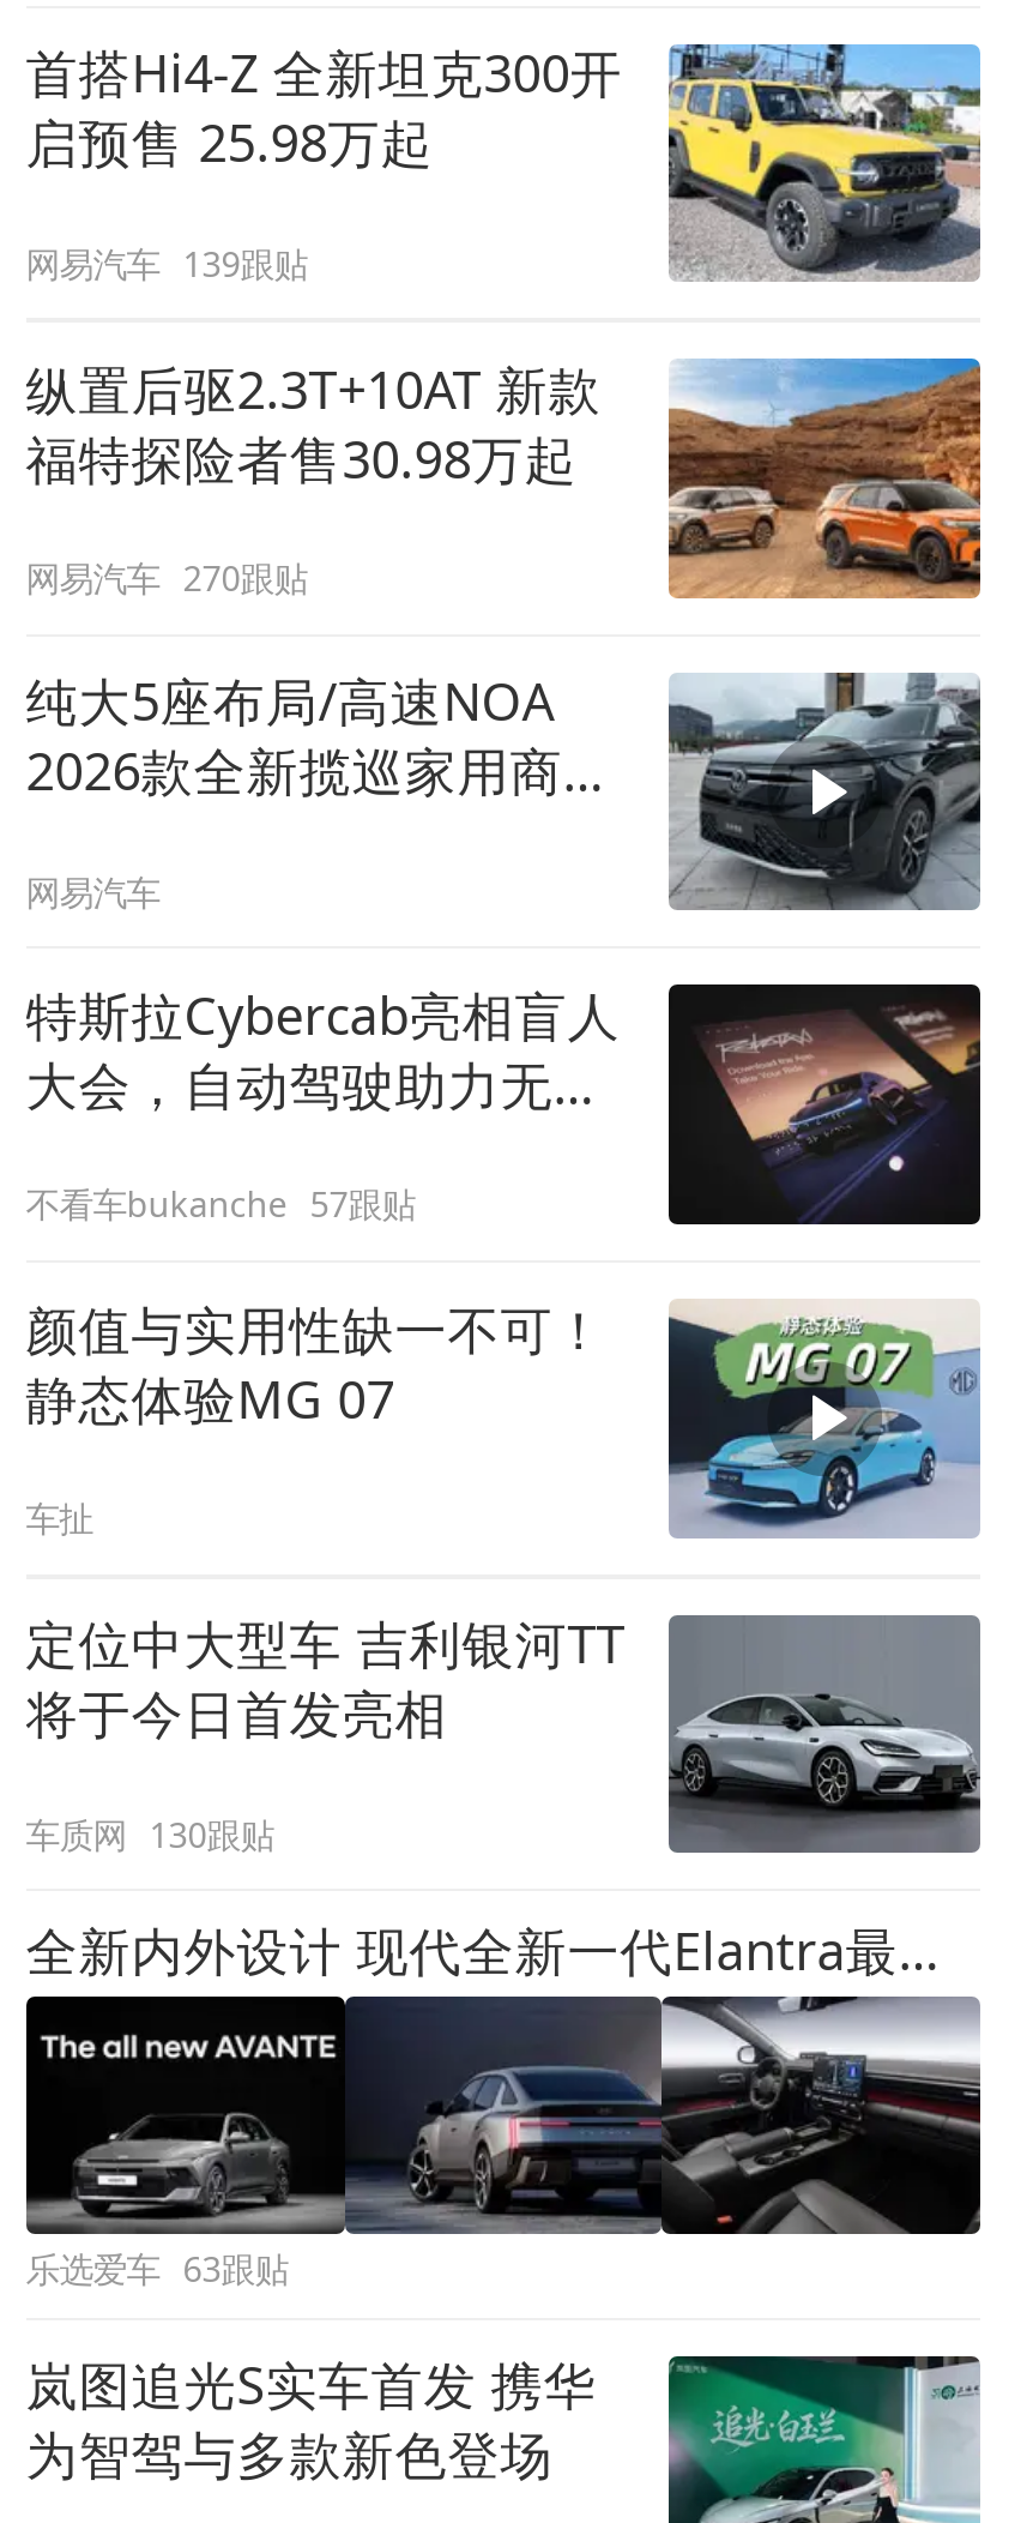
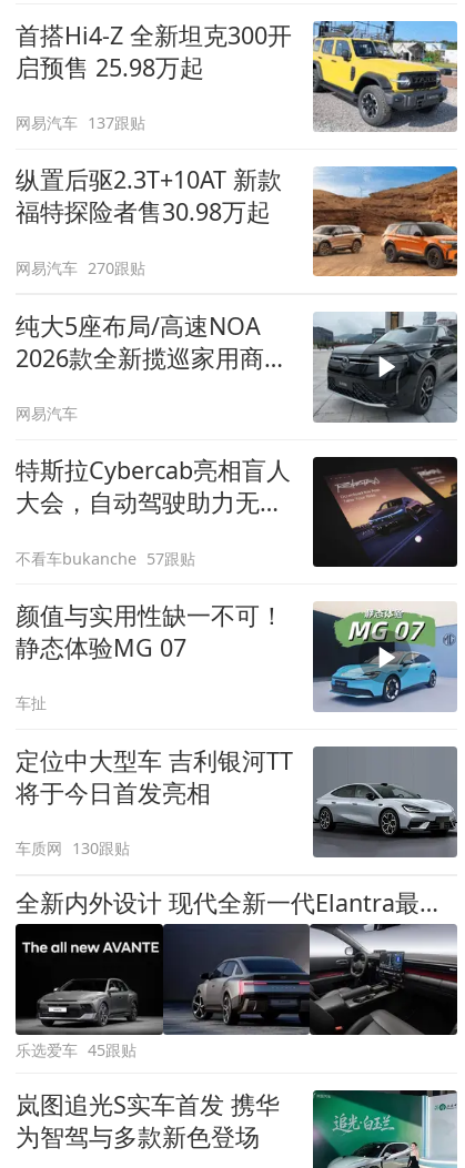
- 网易汽车 139跟贴
+ 网易汽车 137跟贴

- 乐选爱车 63跟贴
+ 乐选爱车 45跟贴
